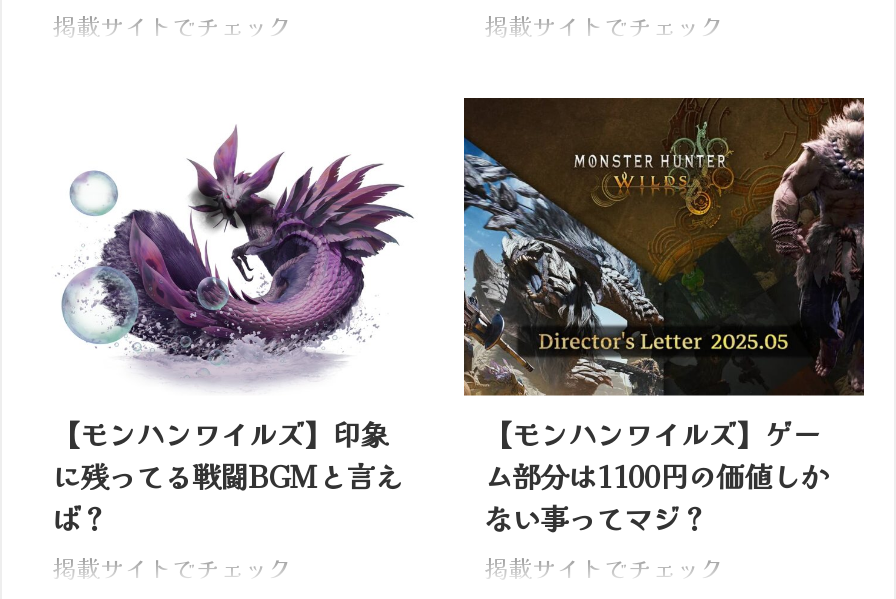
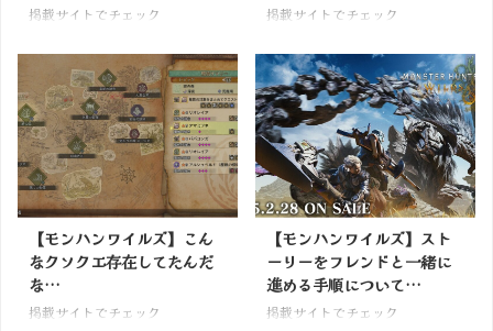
- [image]
- 【モンハンワイルズ】印象
- に残ってる戦闘BGMと言え
- ば？
+ [image]
+ 【モンハンワイルズ】こん
+ なクソクエ存在してたんだ
+ な…

- [image]
- 【モンハンワイルズ】ゲー
- ム部分は1100円の価値しか
- ない事ってマジ？
+ [image]
+ 【モンハンワイルズ】スト
+ ーリーをフレンドと一緒に
+ 進める手順について…
